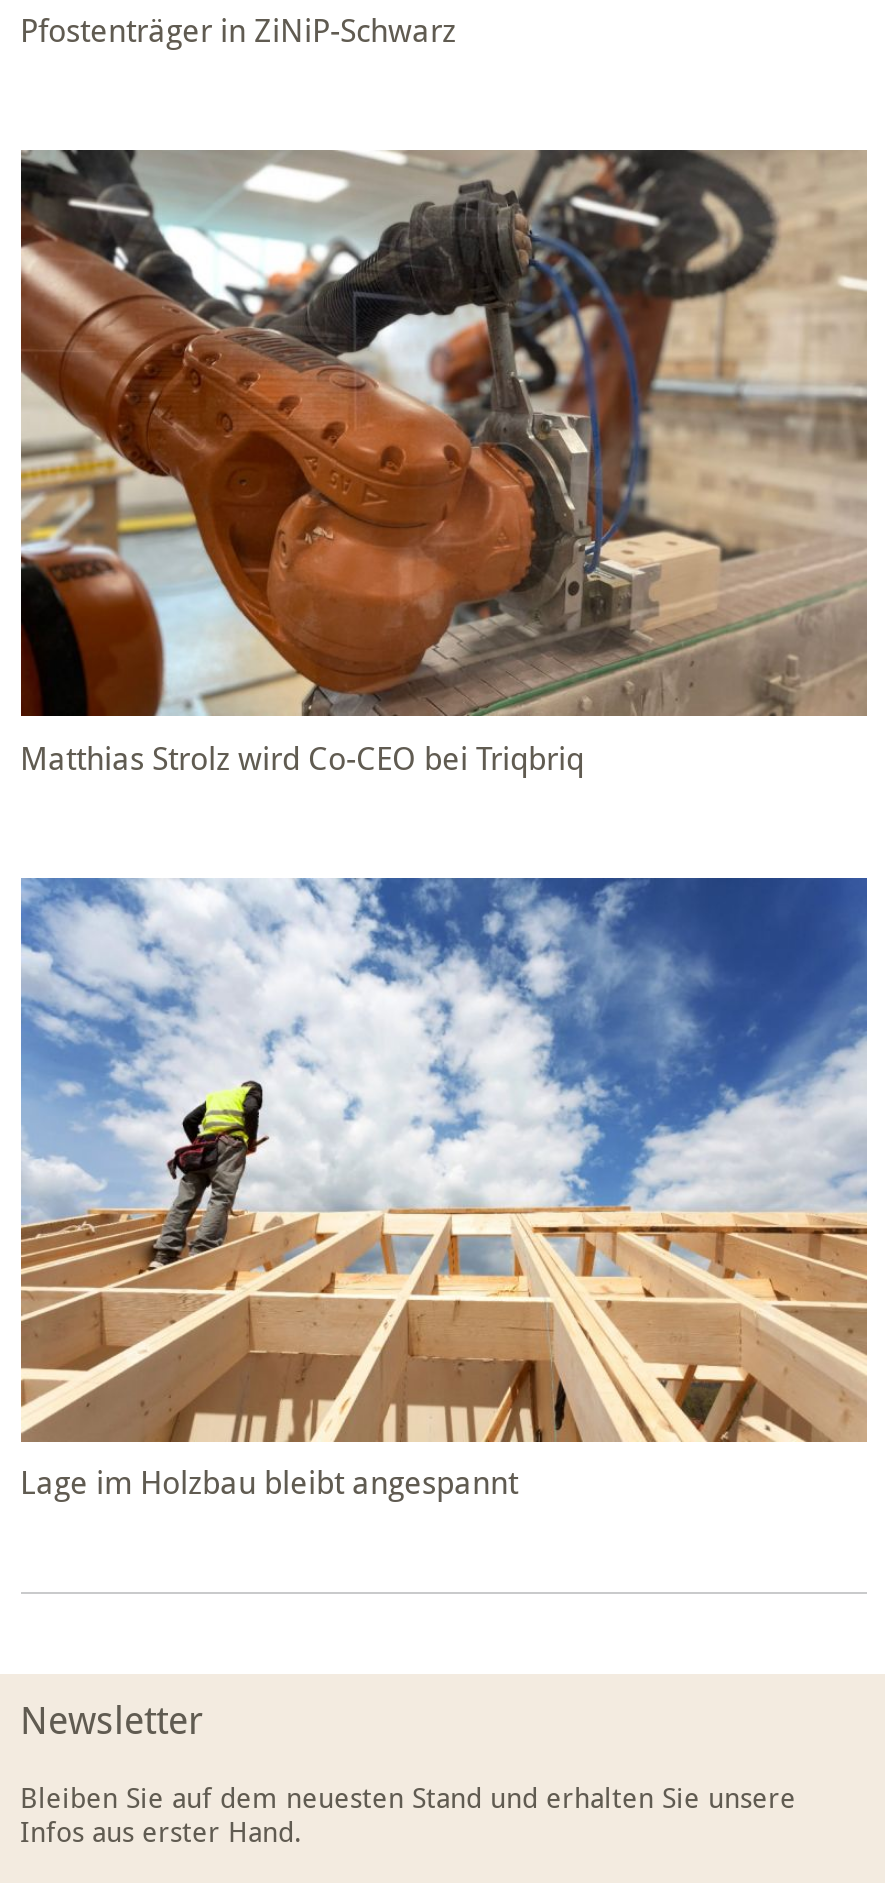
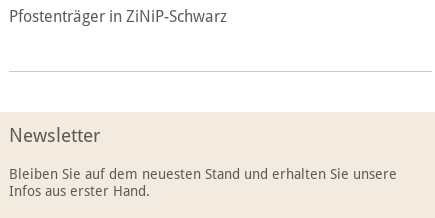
- [image]
- Matthias Strolz wird Co-CEO bei Triqbriq

- [image]
- Lage im Holzbau bleibt angespannt
